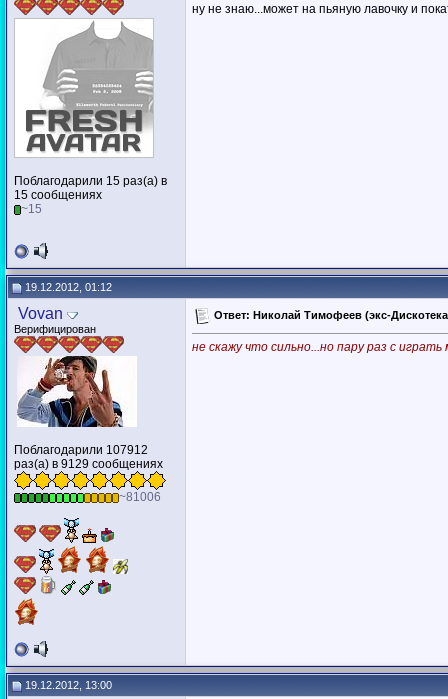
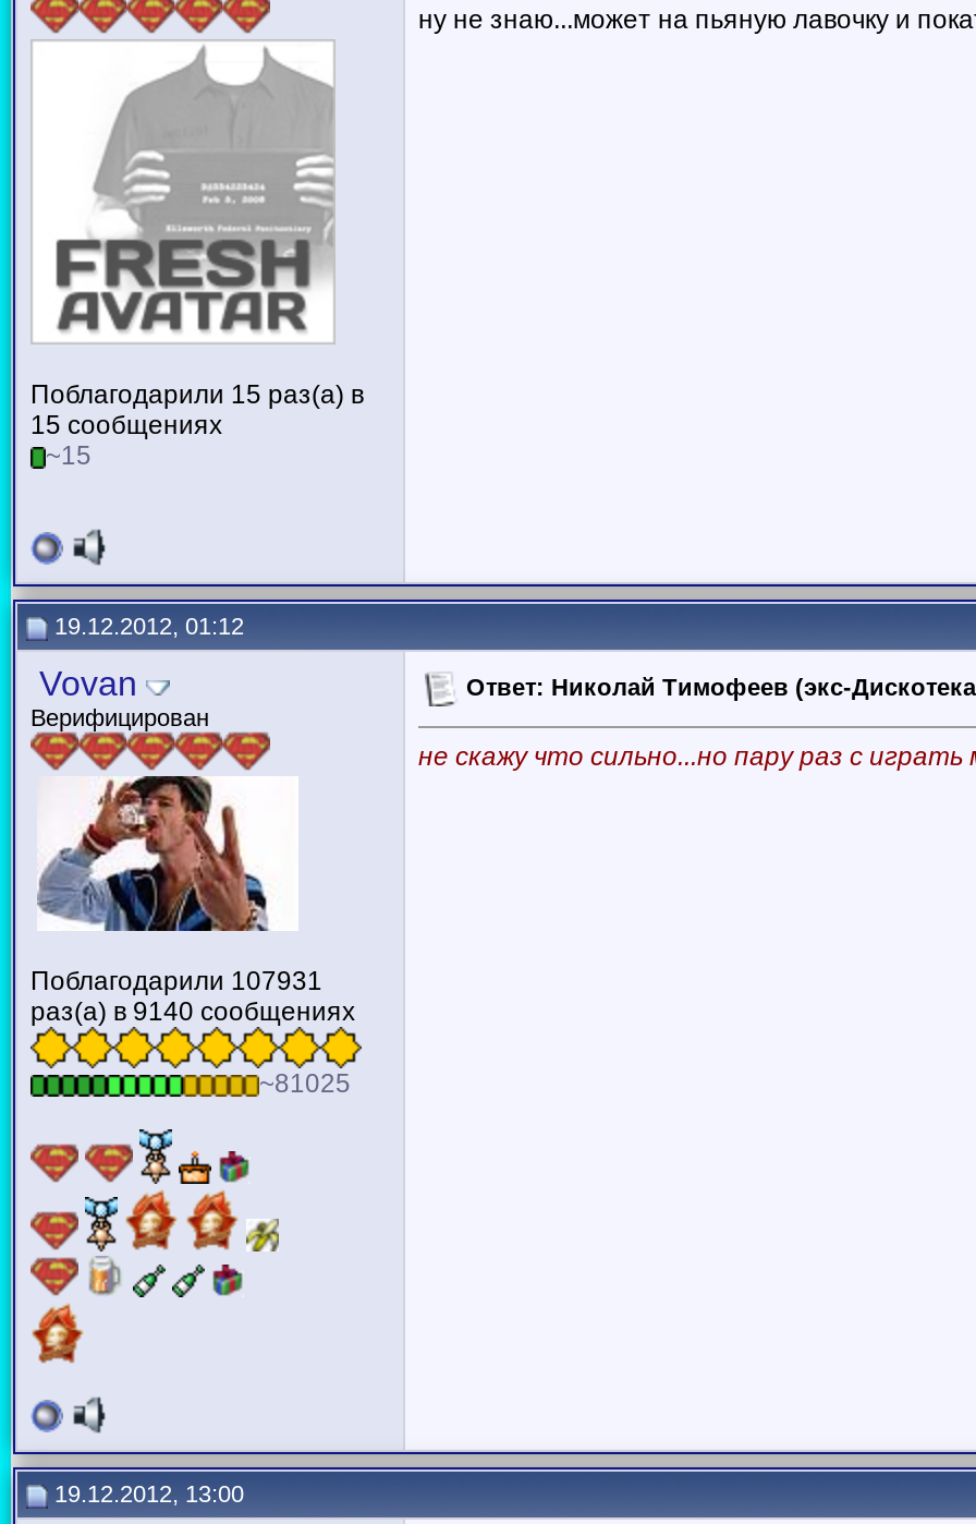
- Поблагодарили 107912
+ Поблагодарили 107931

- раз(а) в 9129 сообщениях
+ раз(а) в 9140 сообщениях

- ~81006
+ ~81025
